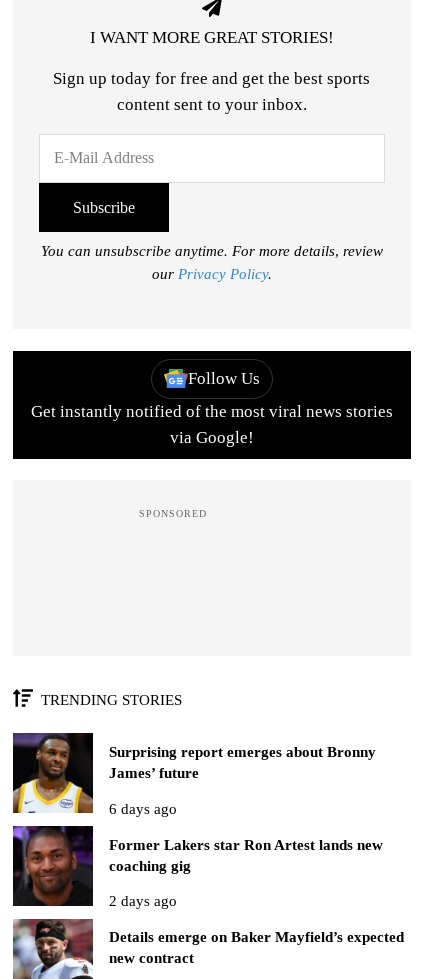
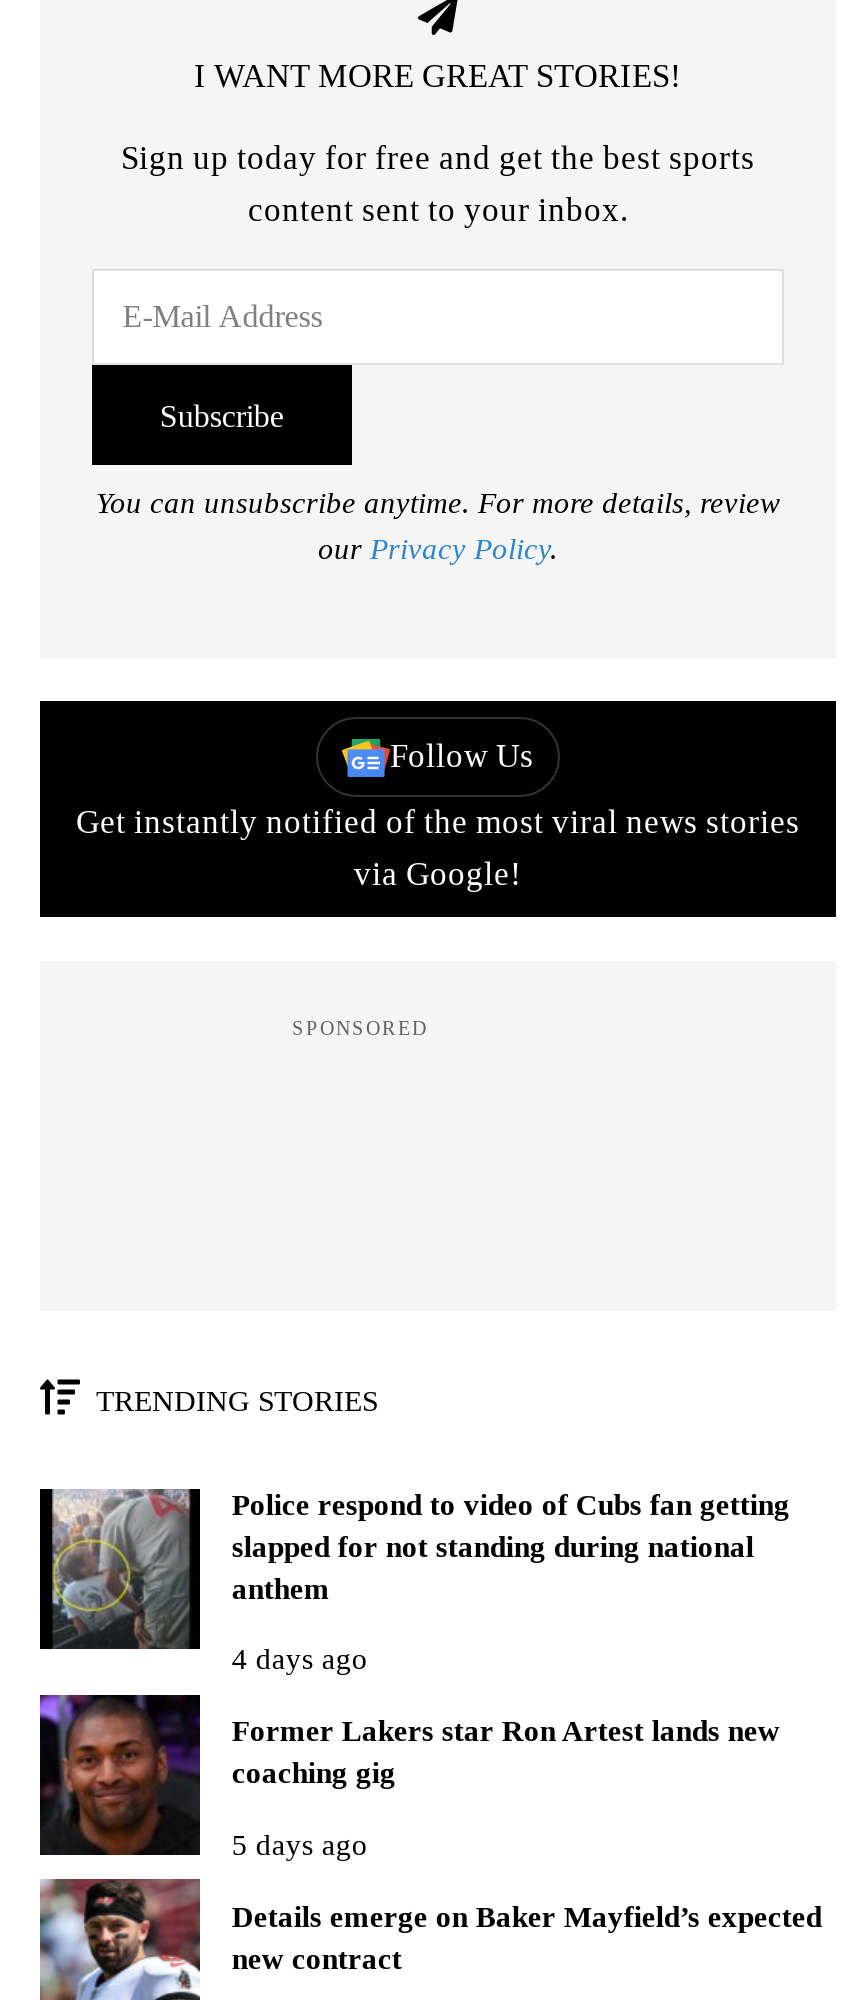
- [image]
- Surprising report emerges about Bronny
- James’ future
+ [image]
+ Police respond to video of Cubs fan getting
+ slapped for not standing during national
+ anthem

- 6 days ago
+ 4 days ago

- 2 days ago
+ 5 days ago
